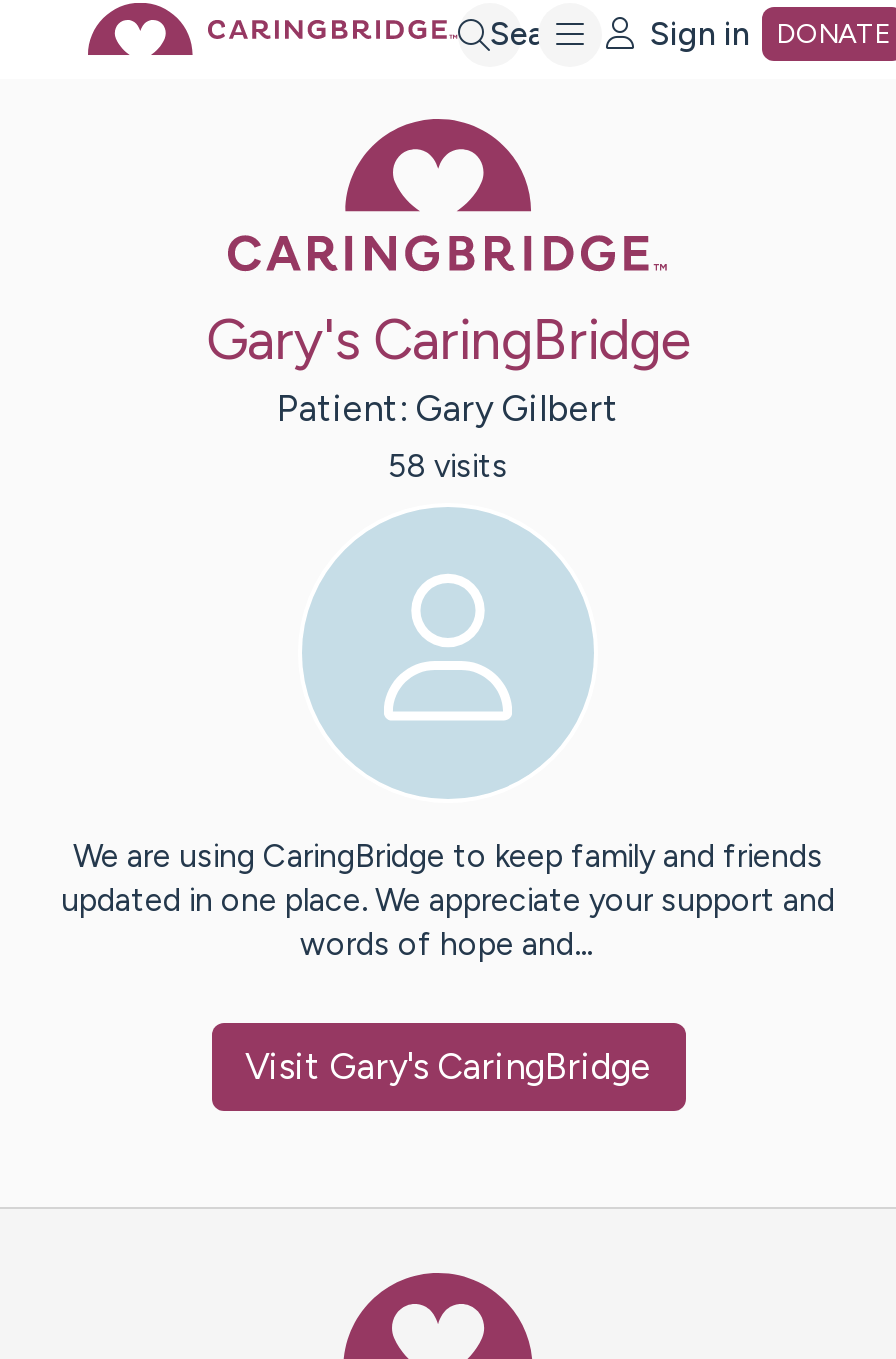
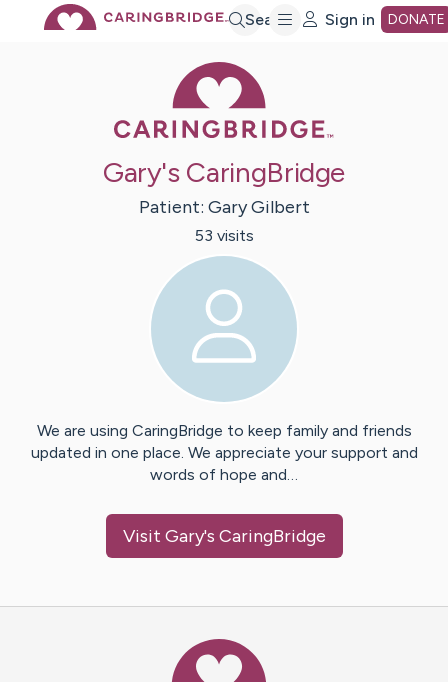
- 58 visits
+ 53 visits
